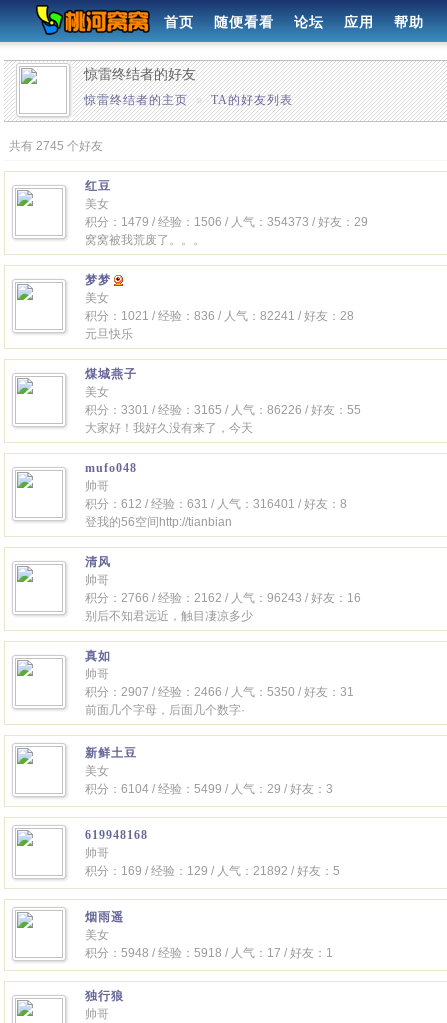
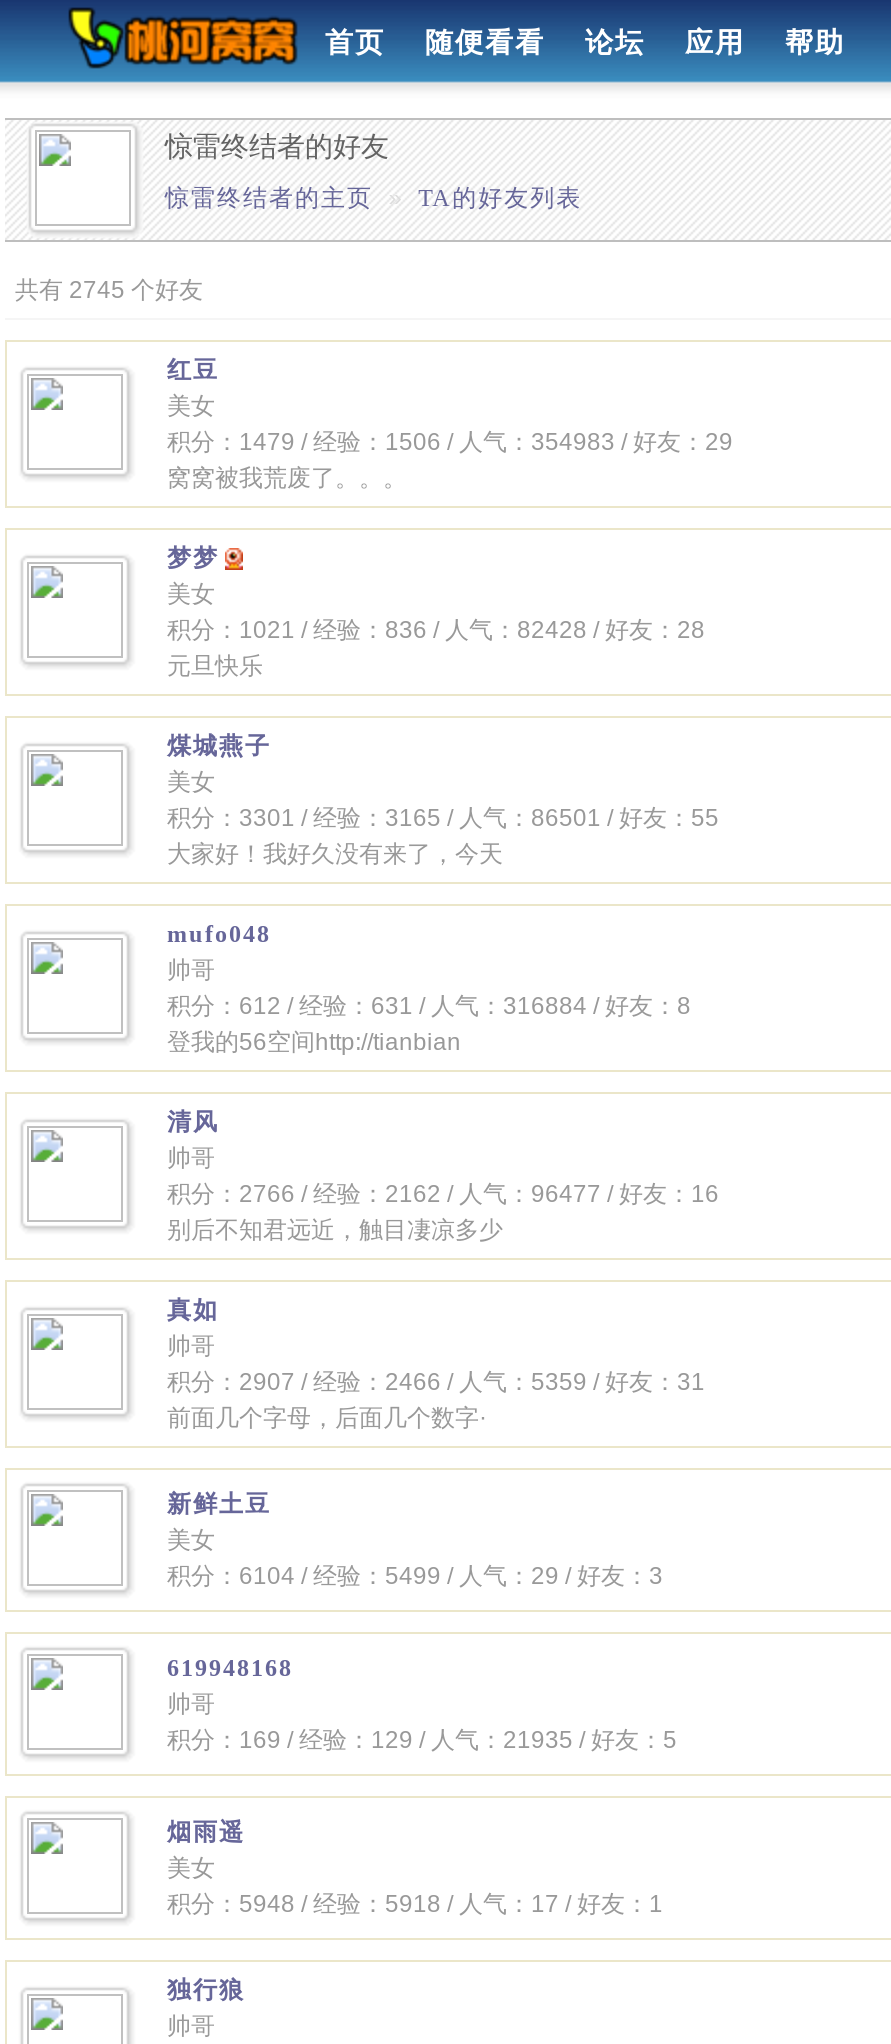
- 积分：1479 / 经验：1506 / 人气：354373 / 好友：29
+ 积分：1479 / 经验：1506 / 人气：354983 / 好友：29

- 积分：1021 / 经验：836 / 人气：82241 / 好友：28
+ 积分：1021 / 经验：836 / 人气：82428 / 好友：28

- 积分：3301 / 经验：3165 / 人气：86226 / 好友：55
+ 积分：3301 / 经验：3165 / 人气：86501 / 好友：55

- 积分：612 / 经验：631 / 人气：316401 / 好友：8
+ 积分：612 / 经验：631 / 人气：316884 / 好友：8

- 积分：2766 / 经验：2162 / 人气：96243 / 好友：16
+ 积分：2766 / 经验：2162 / 人气：96477 / 好友：16

- 积分：2907 / 经验：2466 / 人气：5350 / 好友：31
+ 积分：2907 / 经验：2466 / 人气：5359 / 好友：31

- 积分：169 / 经验：129 / 人气：21892 / 好友：5
+ 积分：169 / 经验：129 / 人气：21935 / 好友：5
